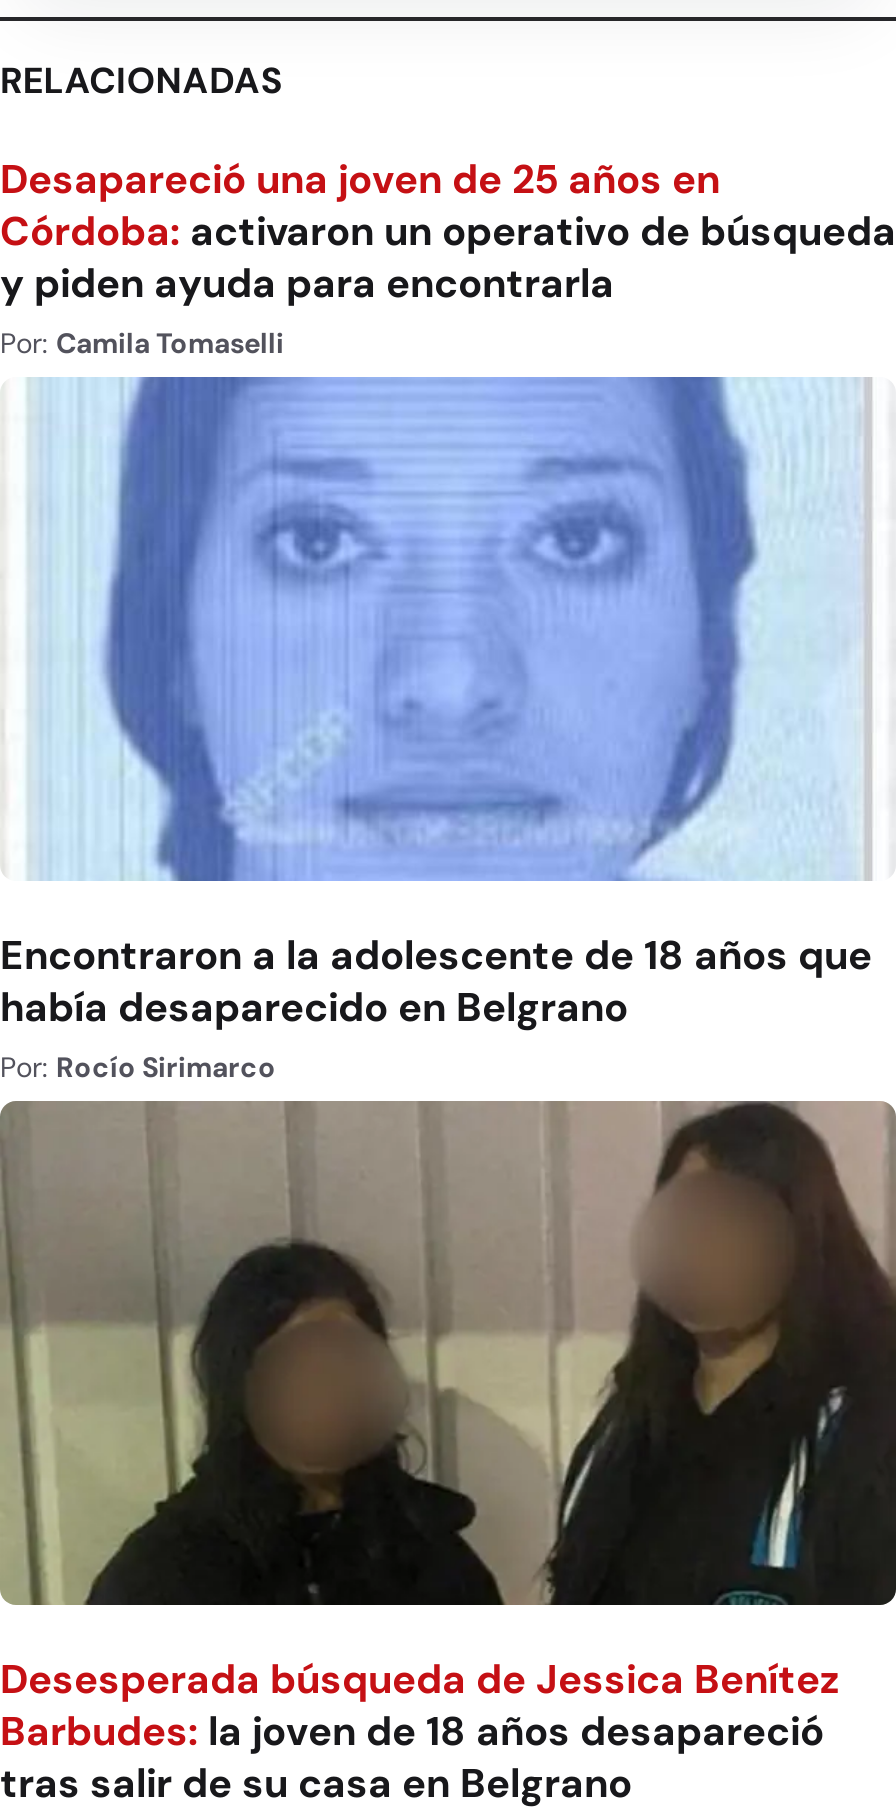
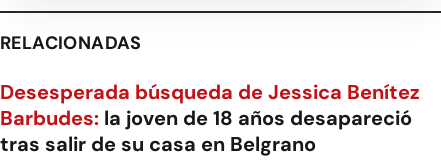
- Desapareció una joven de 25 años en
- Córdoba: activaron un operativo de búsqueda
- y piden ayuda para encontrarla
- Por: Camila Tomaselli

- [image]
- Encontraron a la adolescente de 18 años que
- había desaparecido en Belgrano
- Por: Rocío Sirimarco

- [image]
